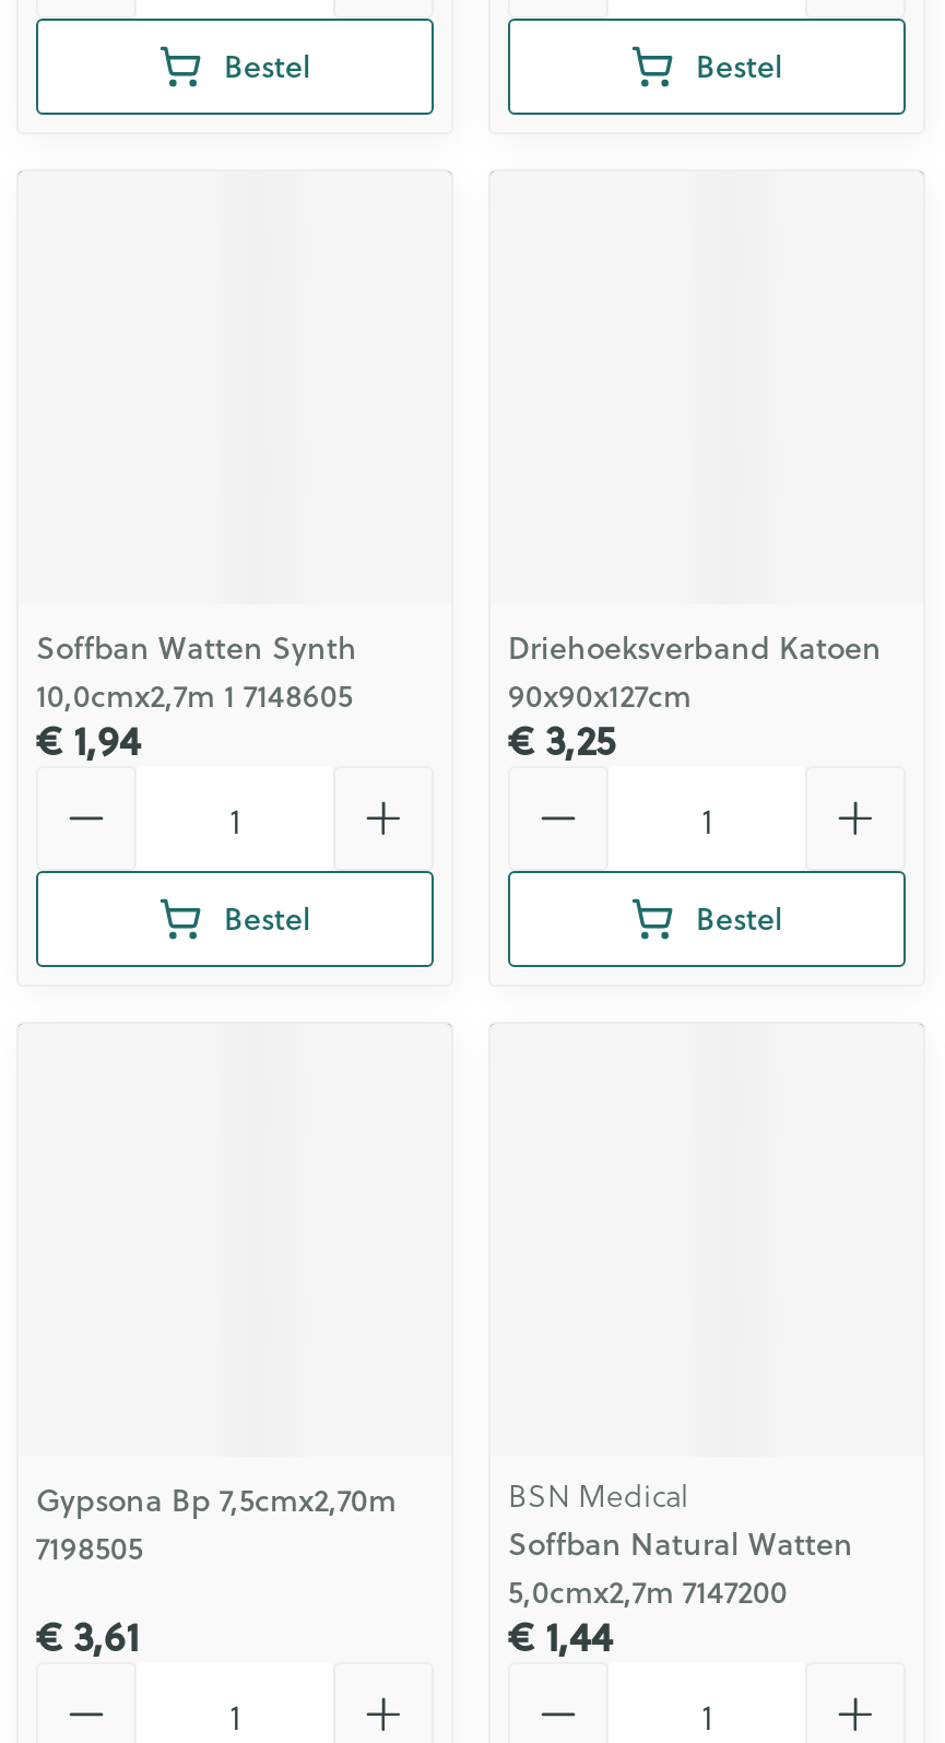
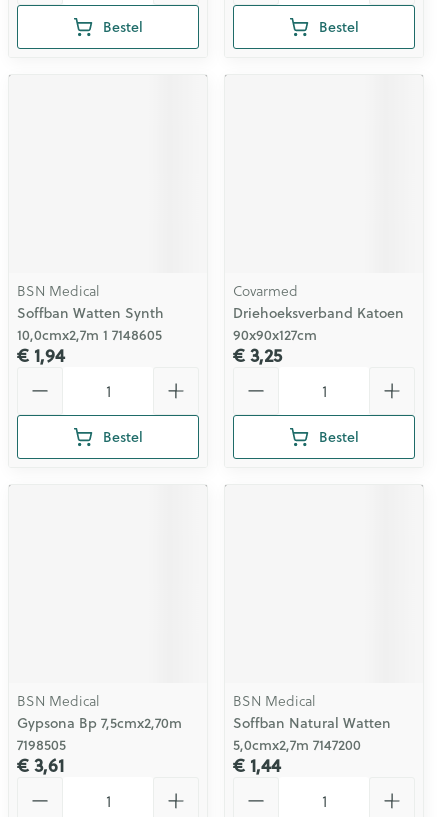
+ BSN Medical

+ Covarmed

moved down: Gypsona Bp 7,5cmx2,70m | 7198505

+ BSN Medical
